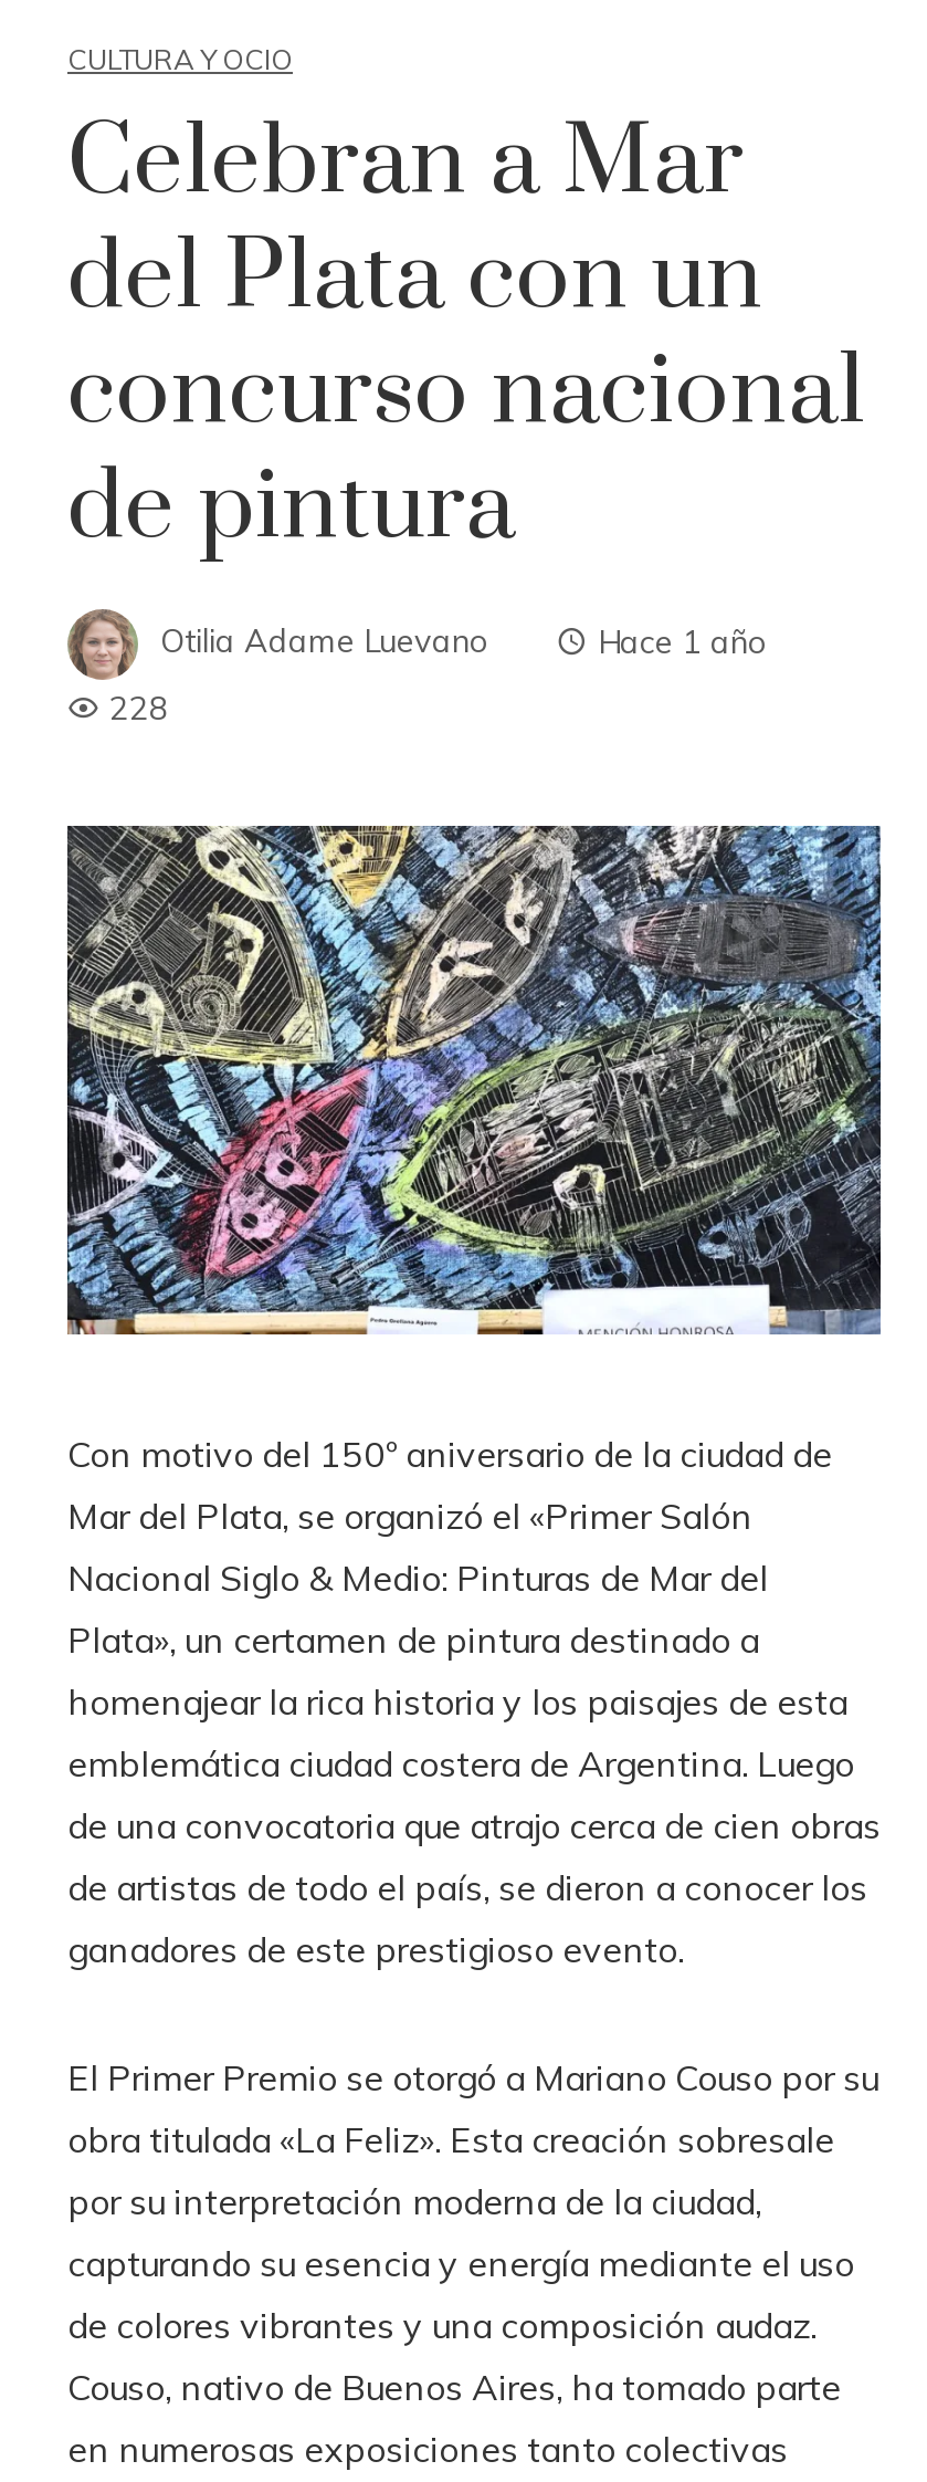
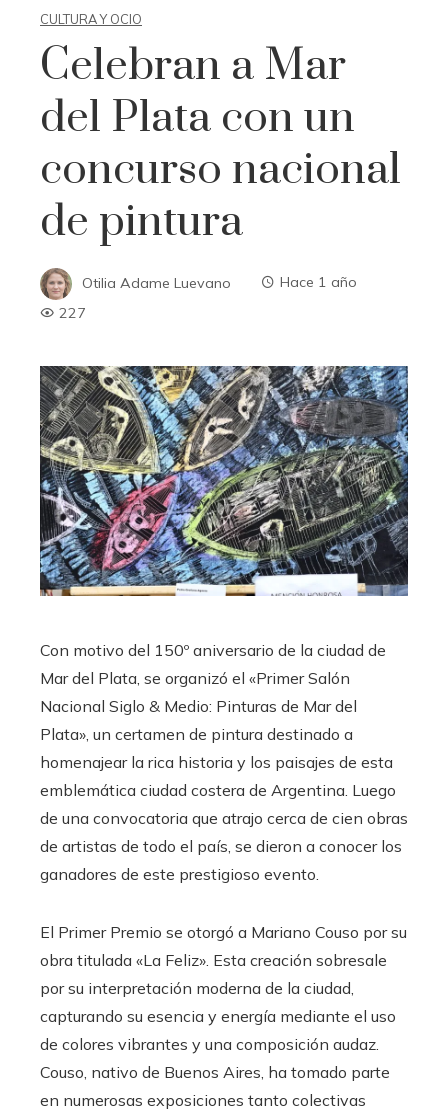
- 228
+ 227
